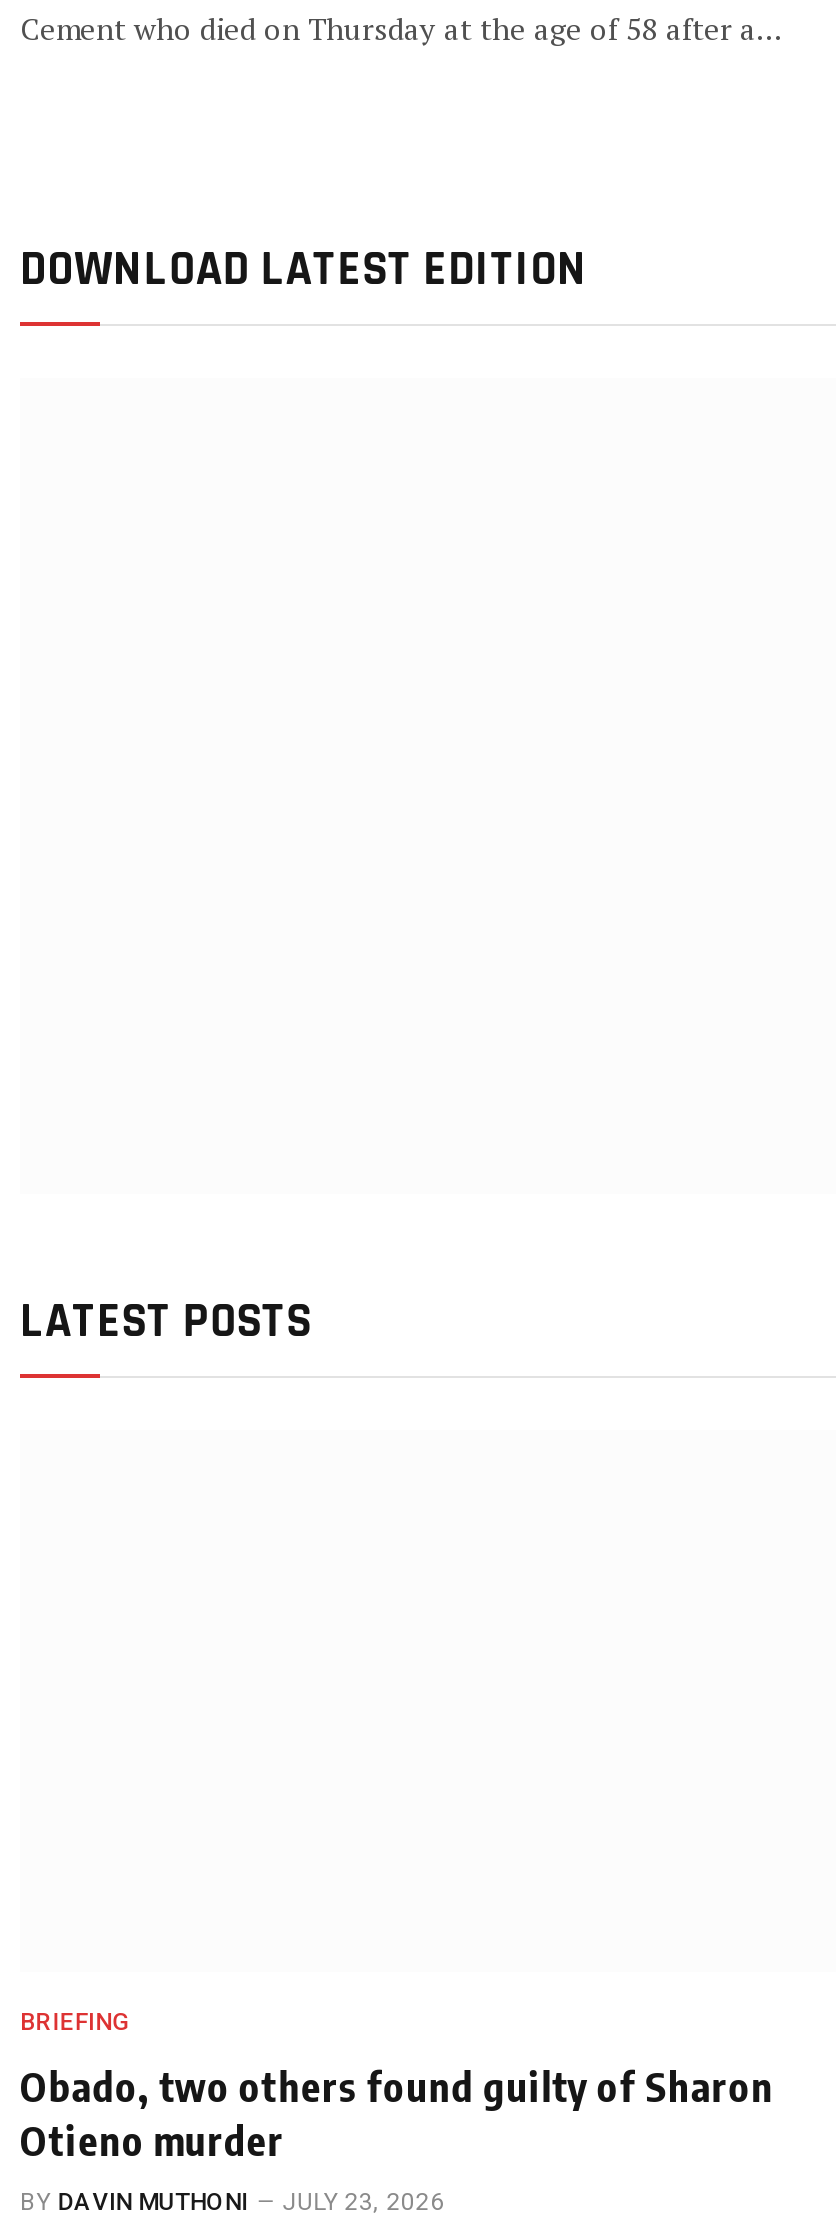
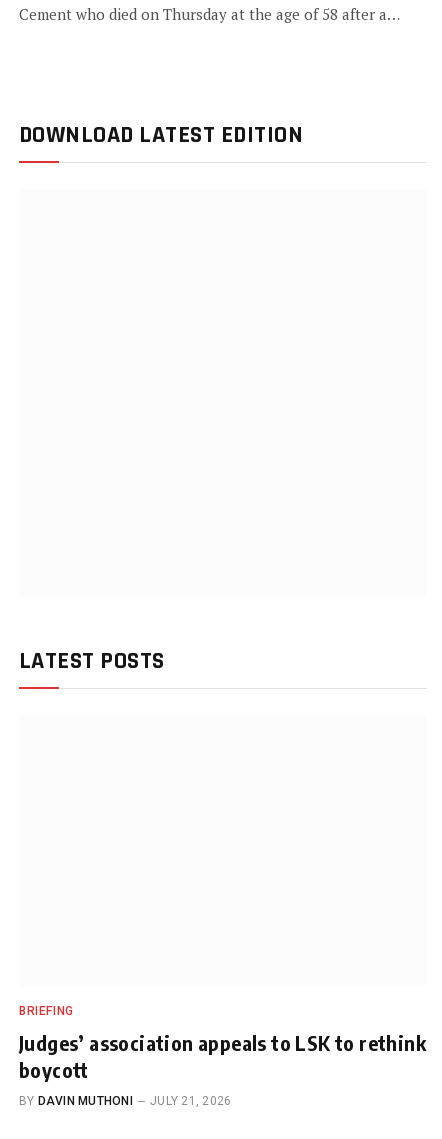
- Obado, two others found guilty of Sharon
- Otieno murder
+ Judges’ association appeals to LSK to rethink
+ boycott

- BY DAVIN MUTHONI JULY 23, 2026
+ BY DAVIN MUTHONI JULY 21, 2026
